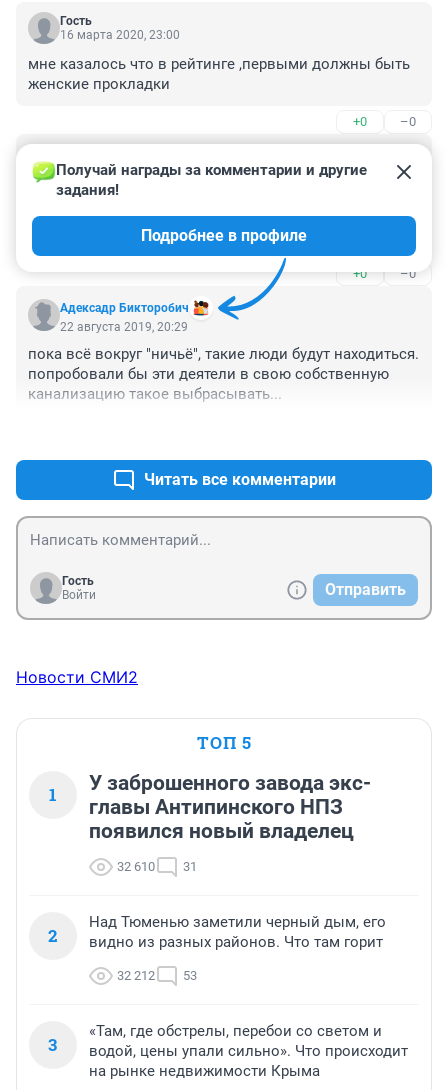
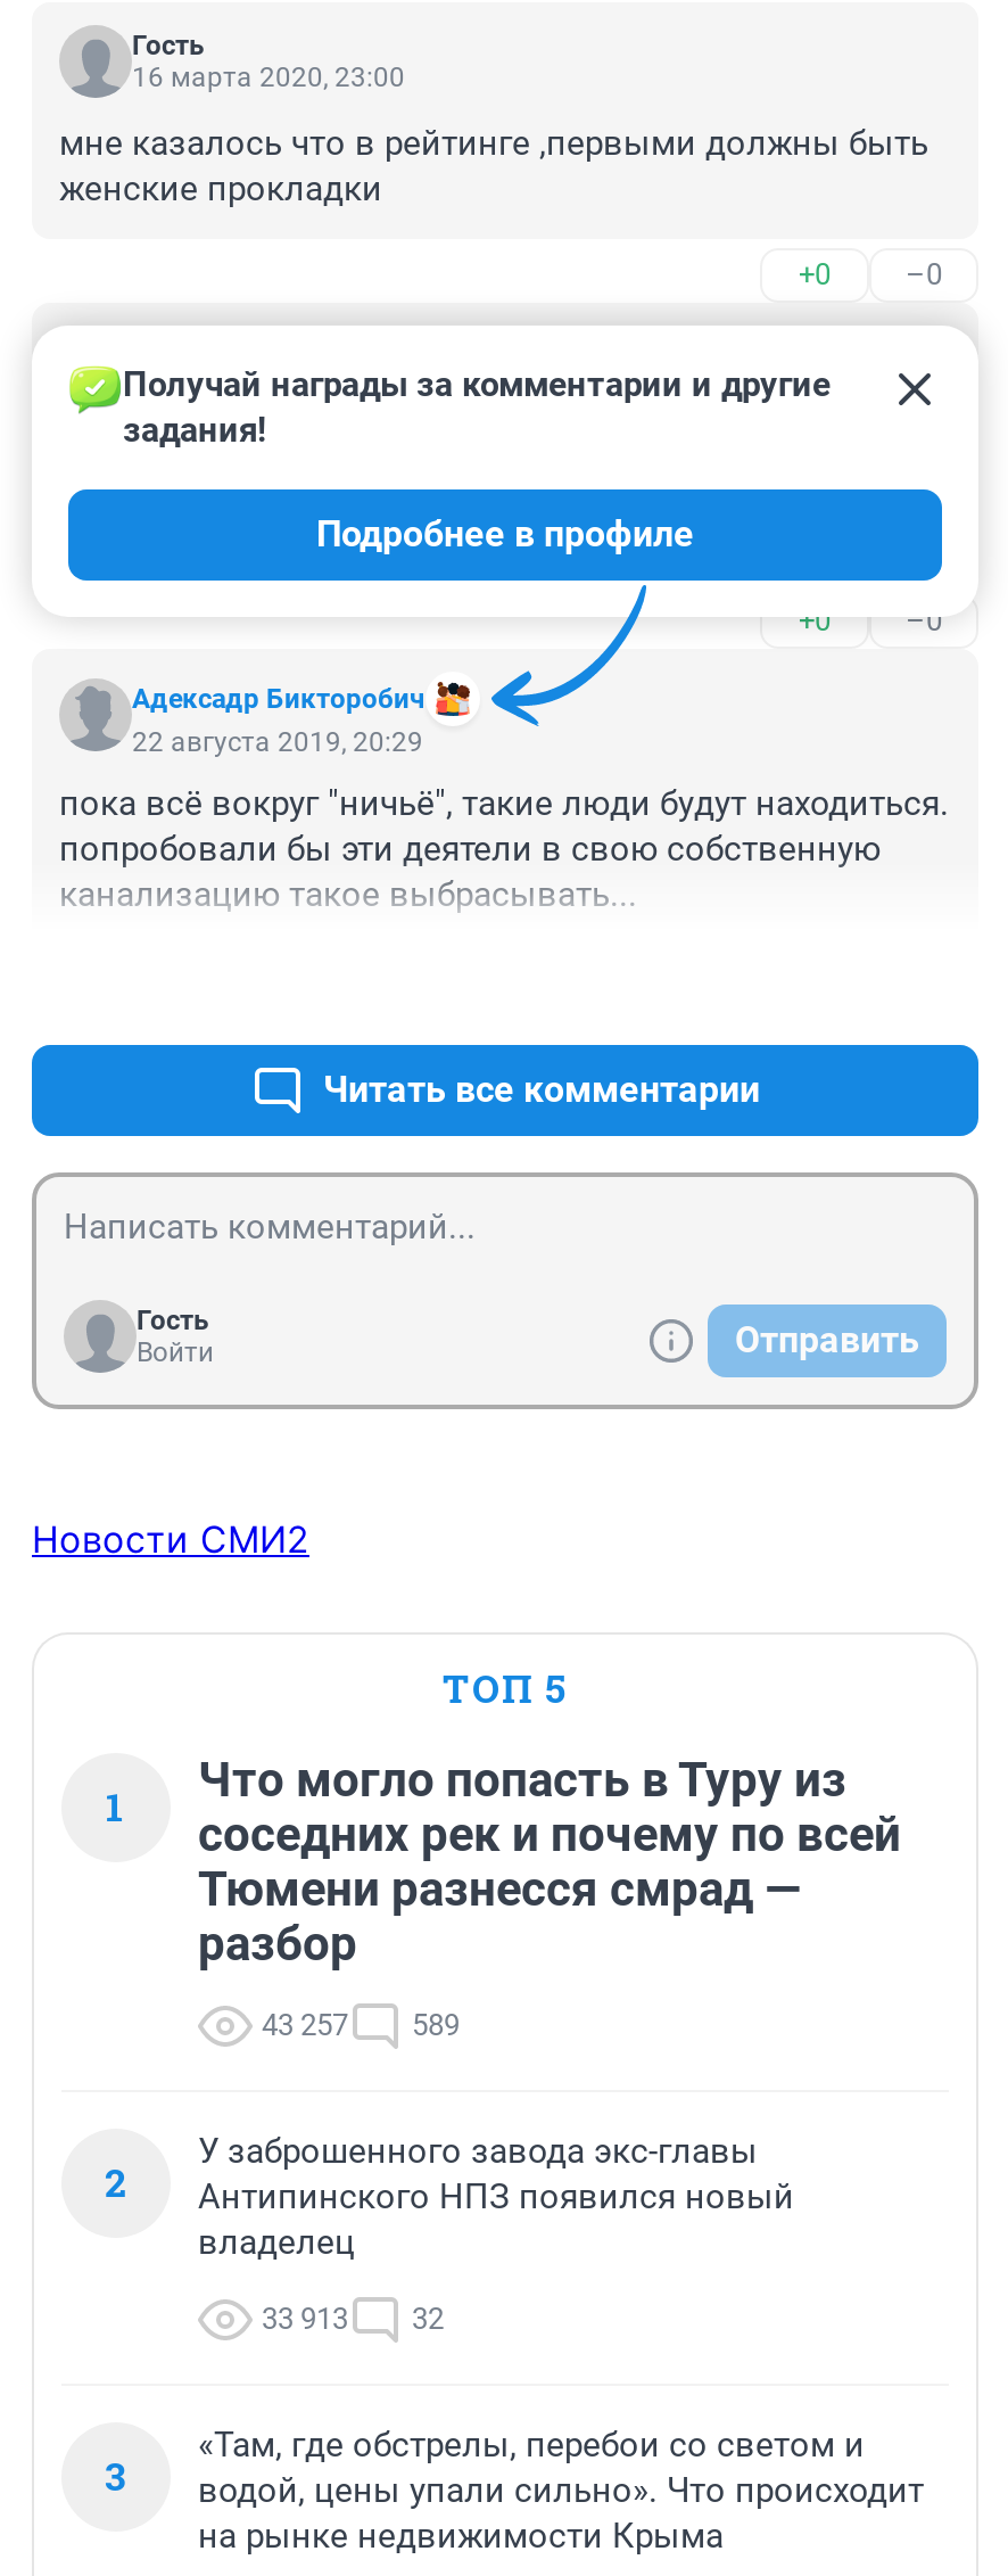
- У заброшенного завода экс-
- главы Антипинского НПЗ
- появился новый владелец
+ Что могло попасть в Туру из
+ соседних рек и почему по всей
+ Тюмени разнесся смрад —
+ разбор

- 32 610
- 31
+ 43 257
+ 589

- Над Тюменью заметили черный дым, его
- видно из разных районов. Что там горит
+ У заброшенного завода экс-главы
+ Антипинского НПЗ появился новый
+ владелец

- 32 212
- 53
+ 33 913
+ 32
